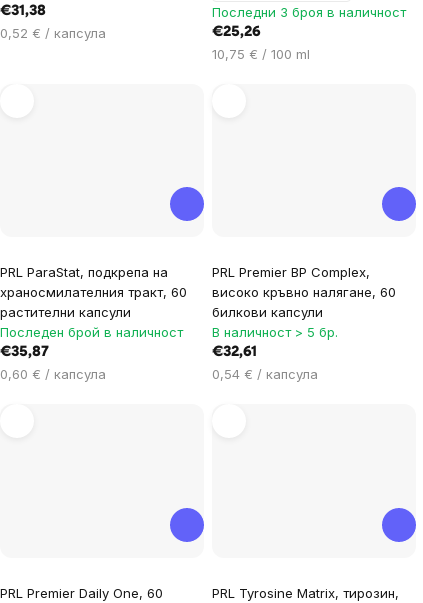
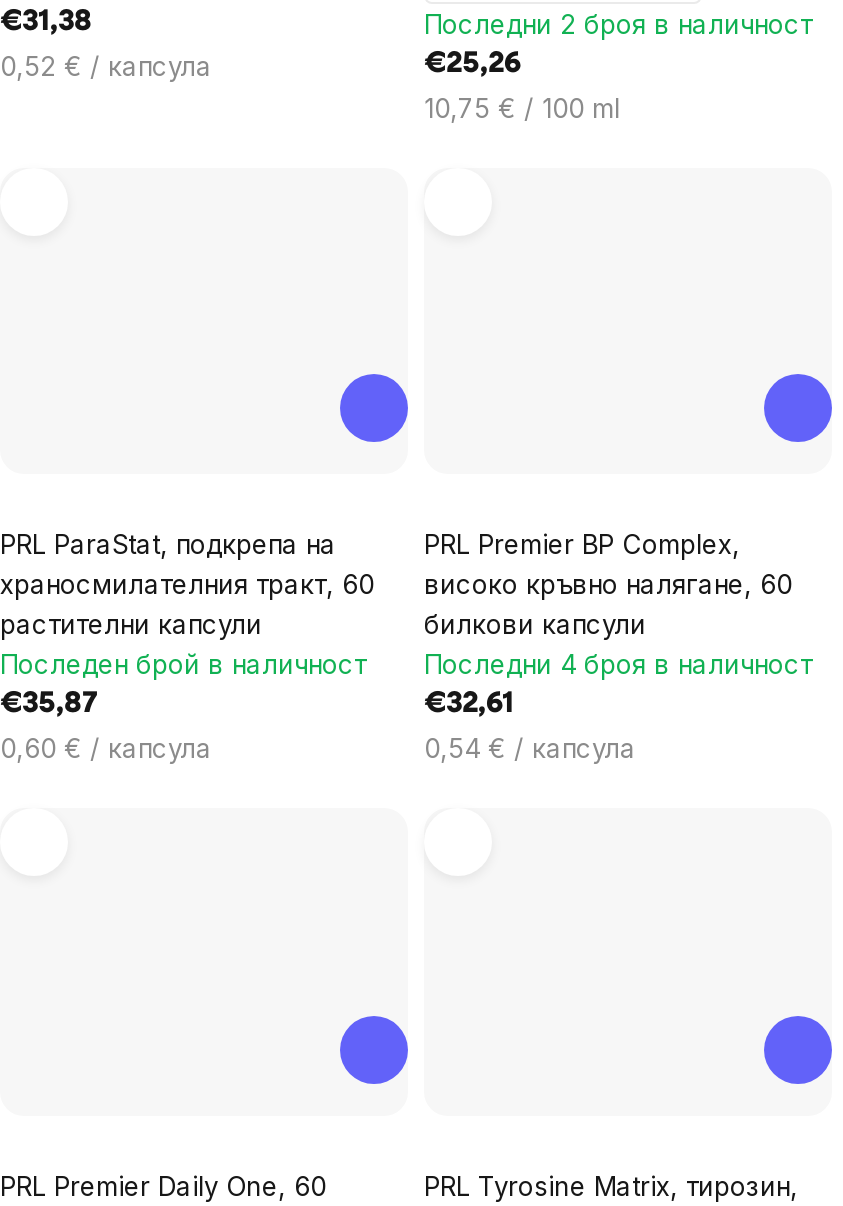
- Последни 3 броя в наличност
+ Последни 2 броя в наличност

- В наличност > 5 бр.
+ Последни 4 броя в наличност
